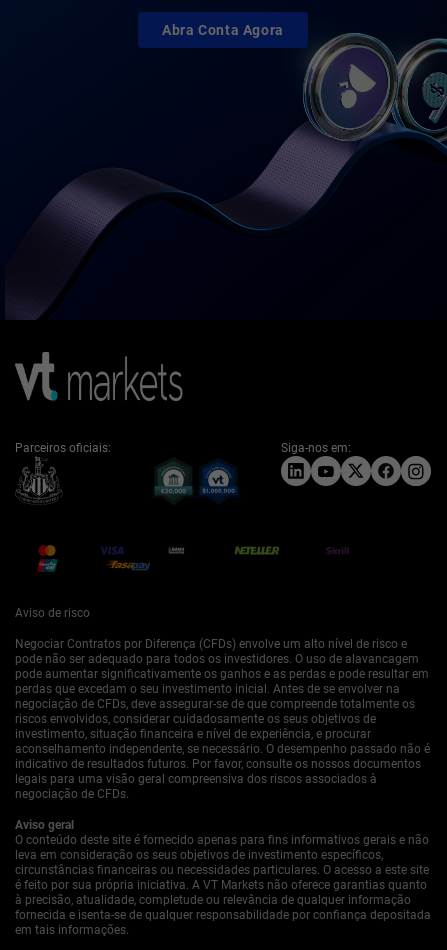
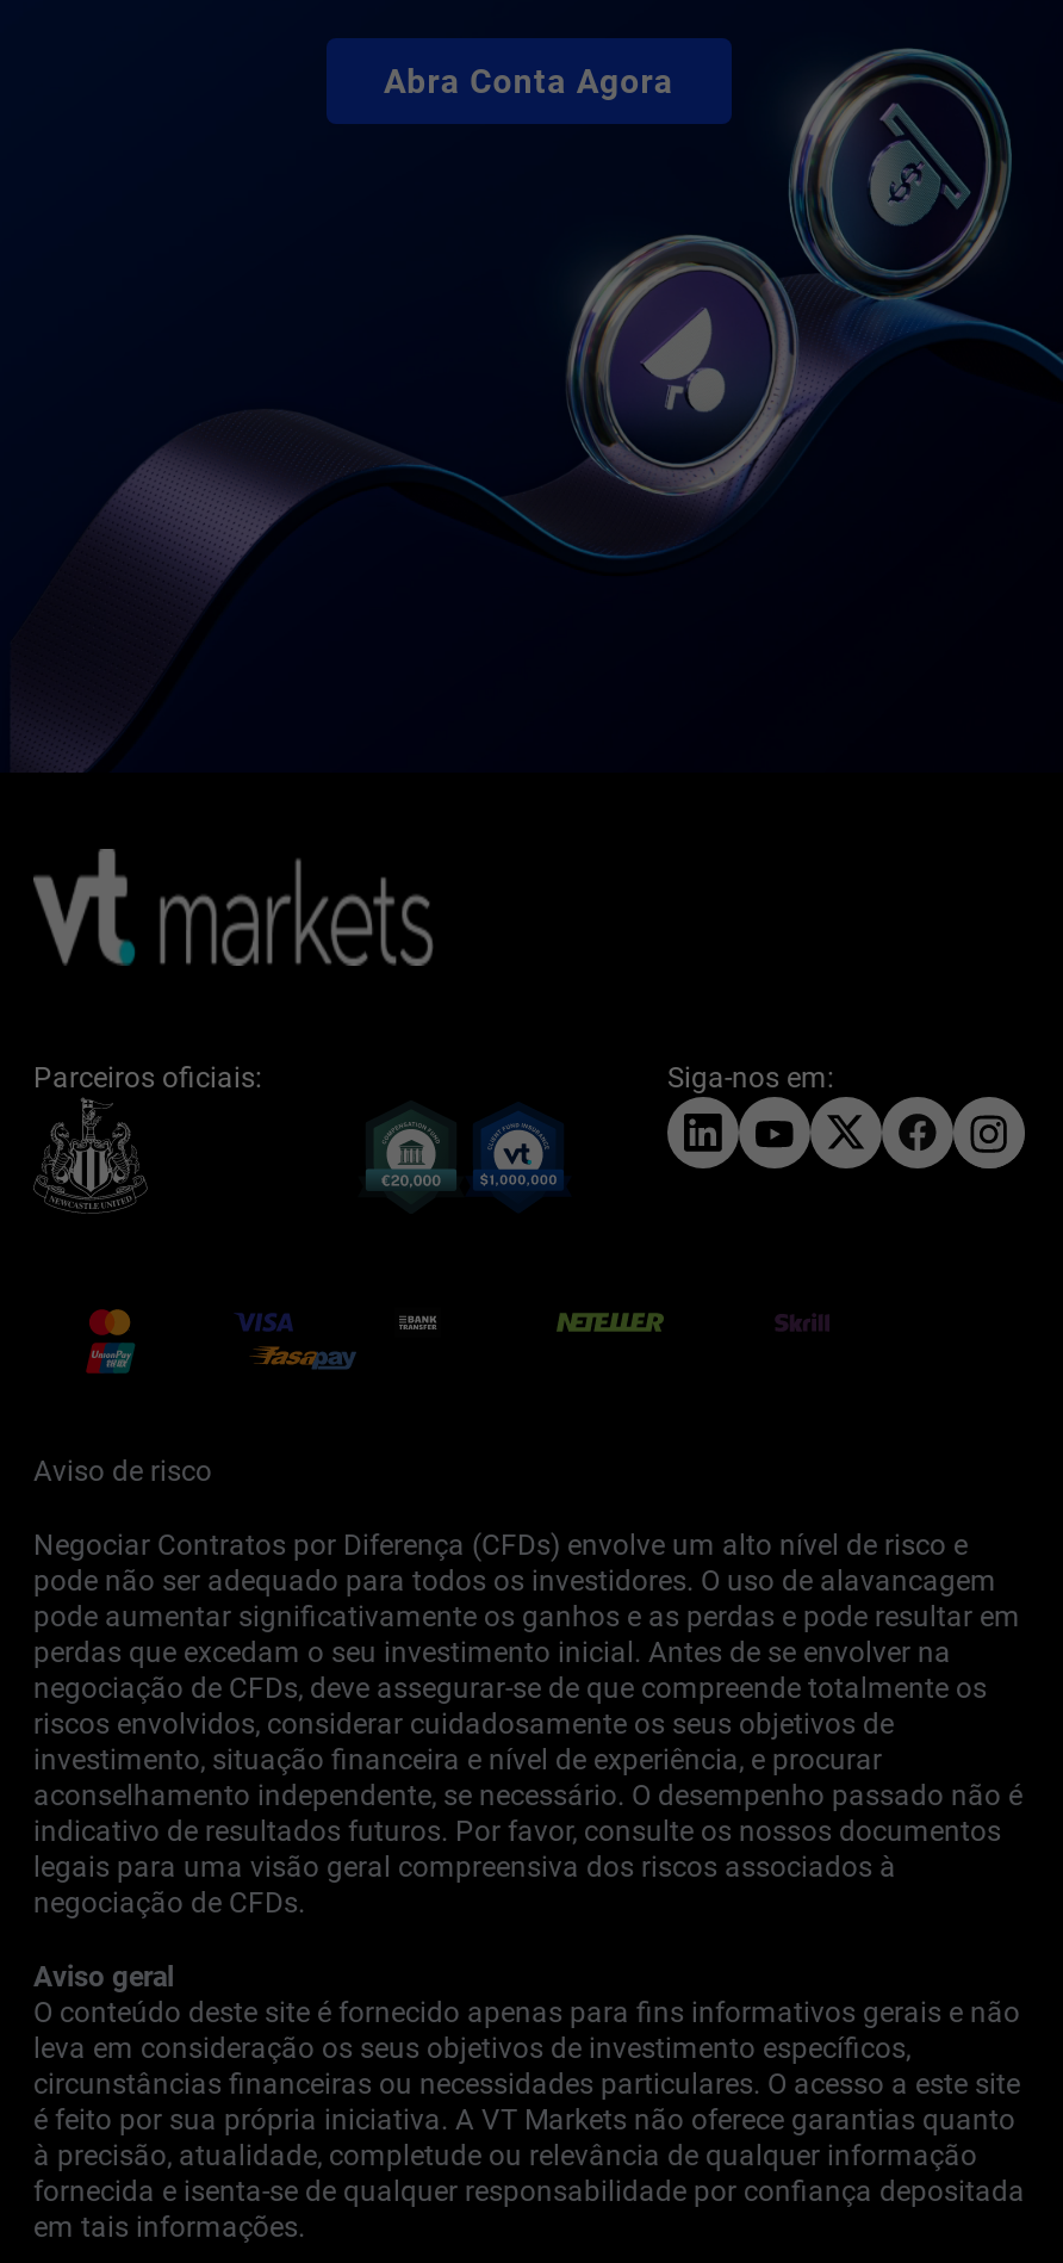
- [image]
+ [image]
